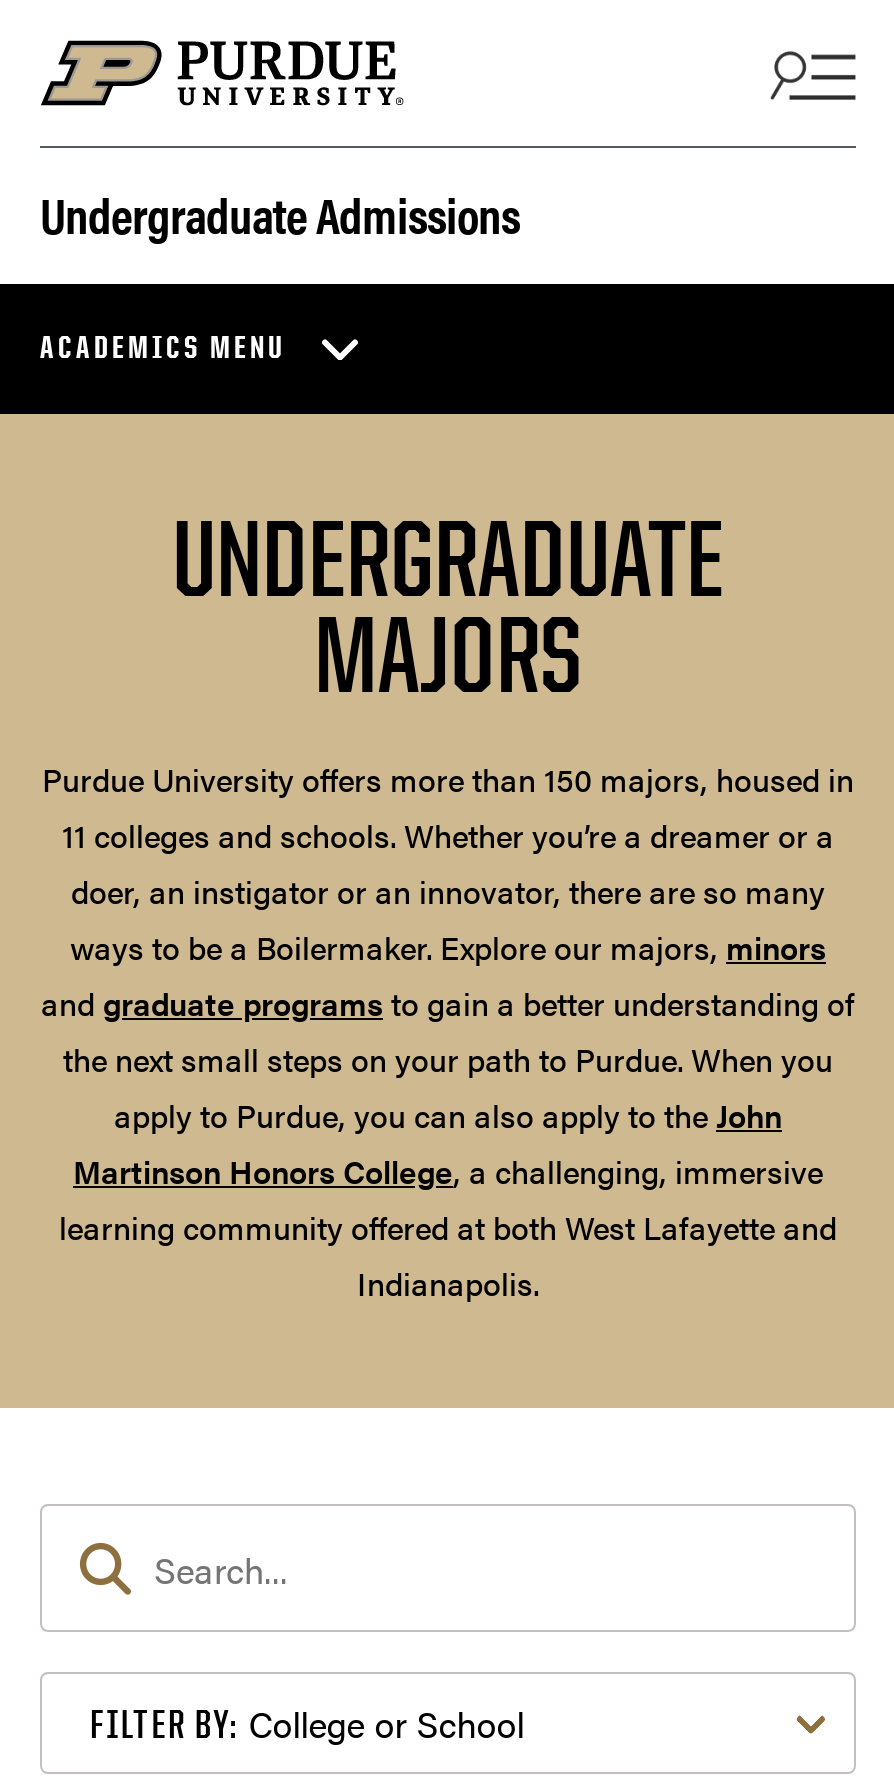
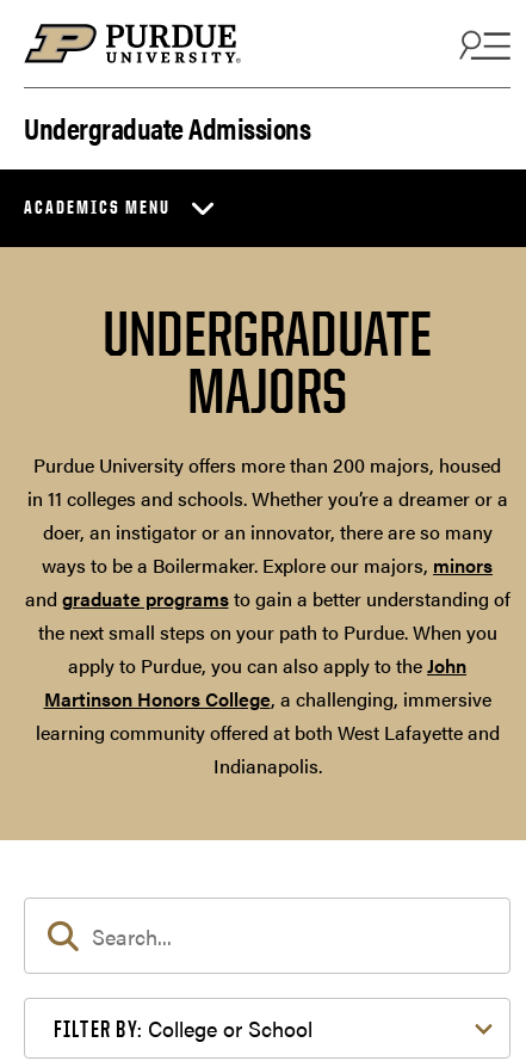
- Purdue University offers more than 150 majors, housed in
- 11 colleges and schools. Whether you’re a dreamer or a
+ Purdue University offers more than 200 majors, housed
+ in 11 colleges and schools. Whether you’re a dreamer or a
